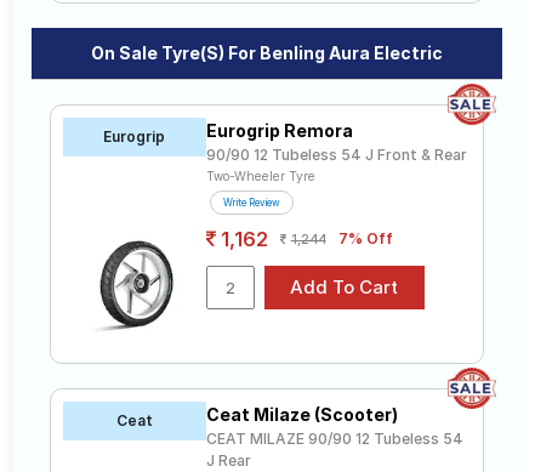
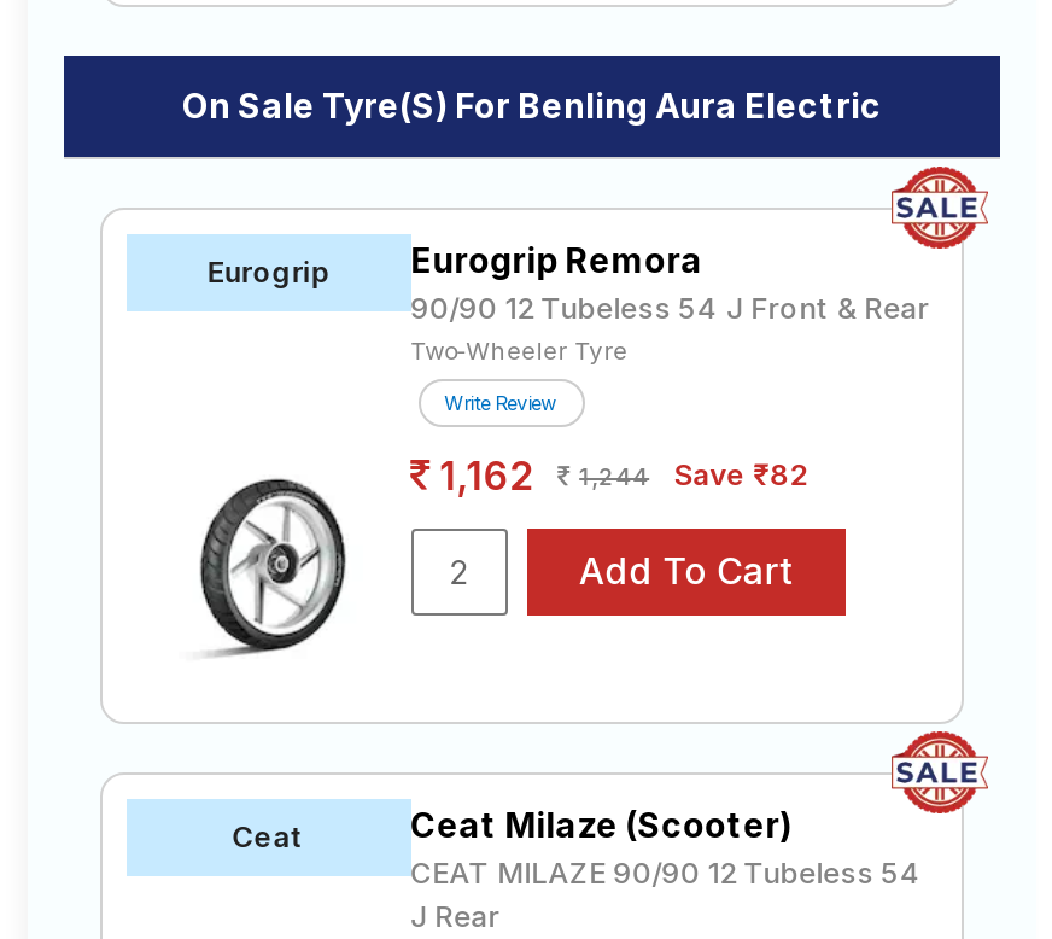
- 1,162 1,244 7% Off
+ 1,162 1,244 Save ₹82
